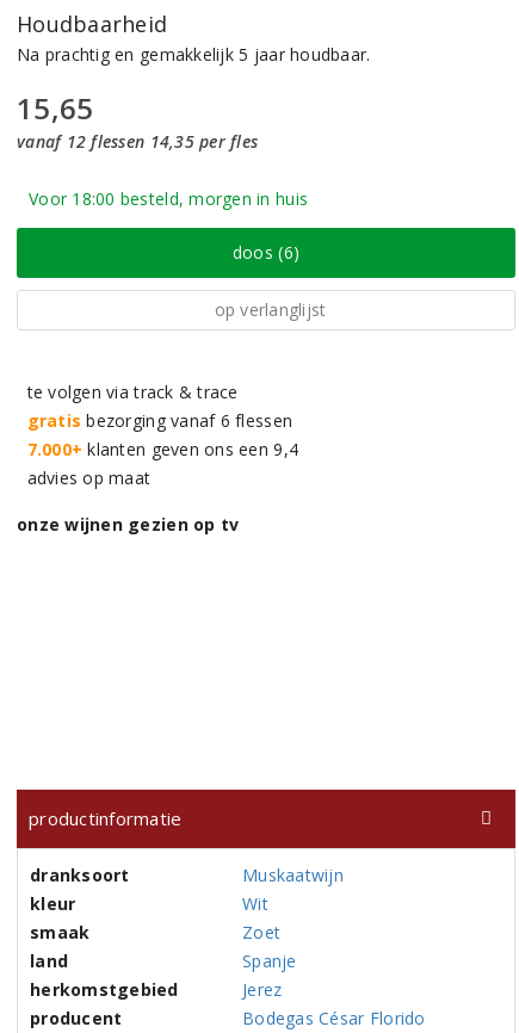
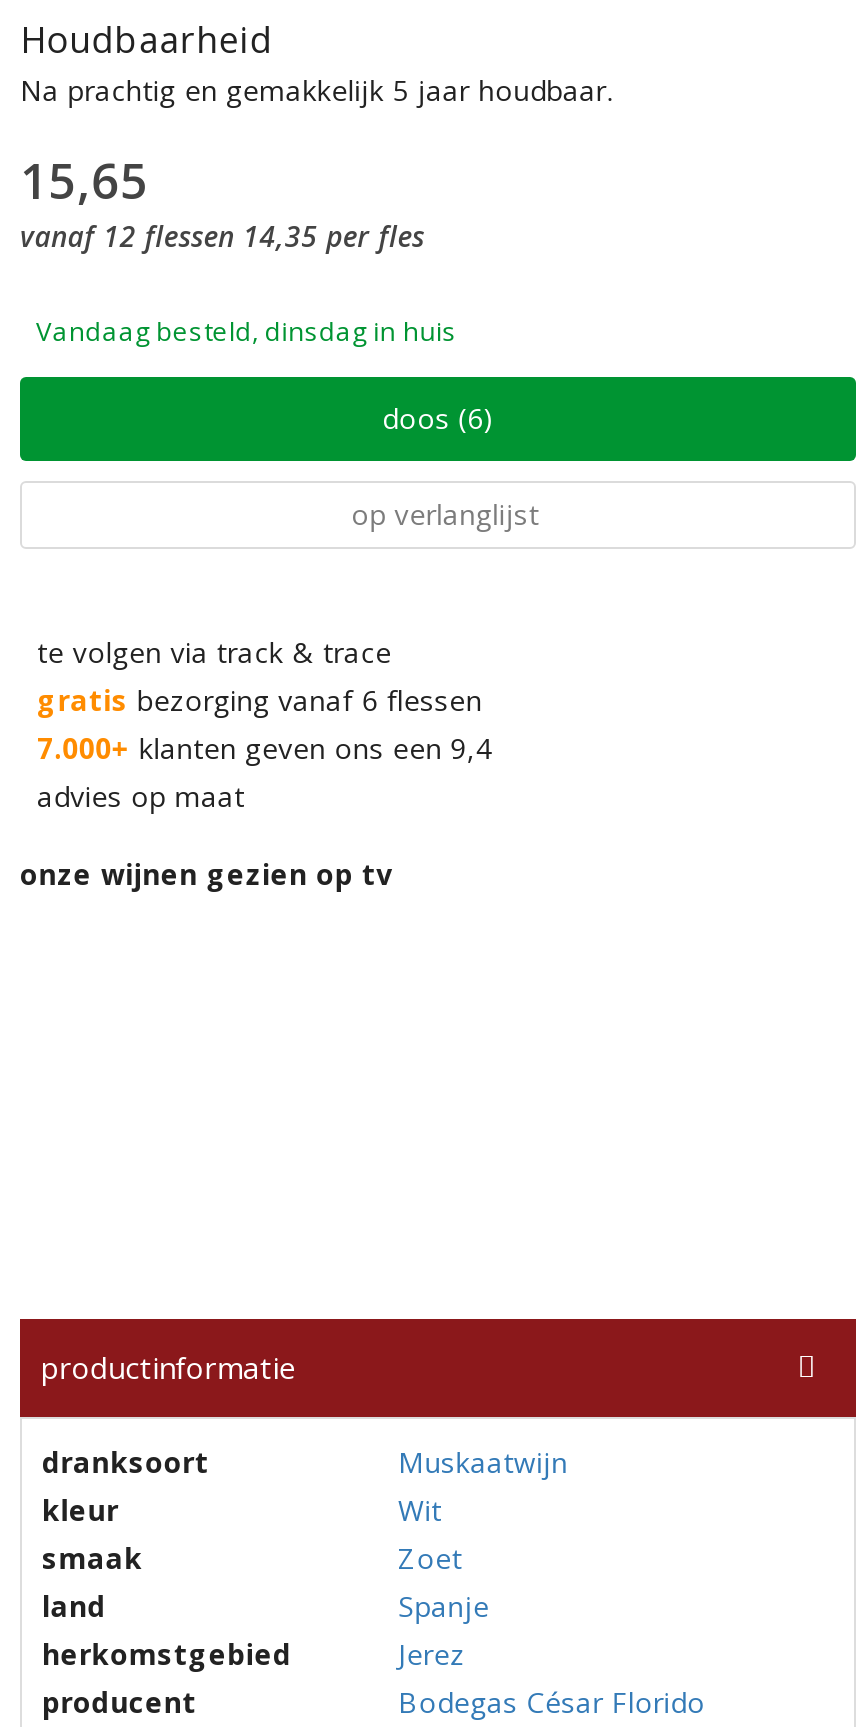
- Voor 18:00 besteld, morgen in huis
+ Vandaag besteld, dinsdag in huis
